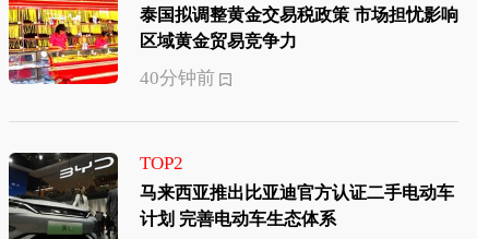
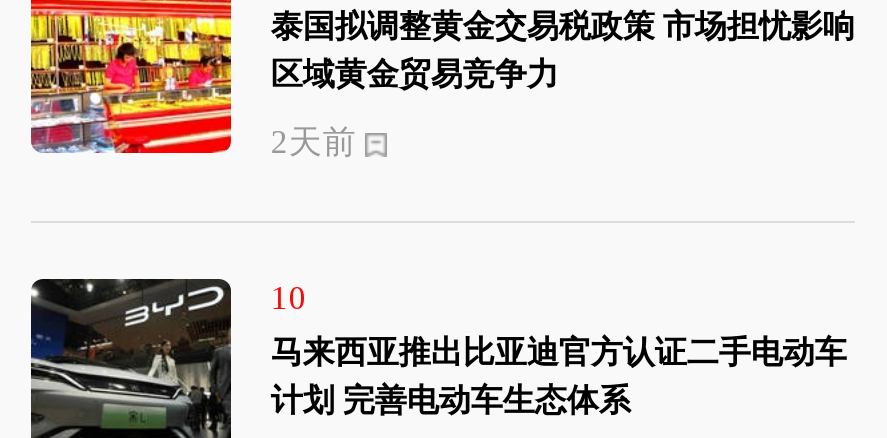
- 40分钟前
+ 2天前

- TOP2
+ 10
